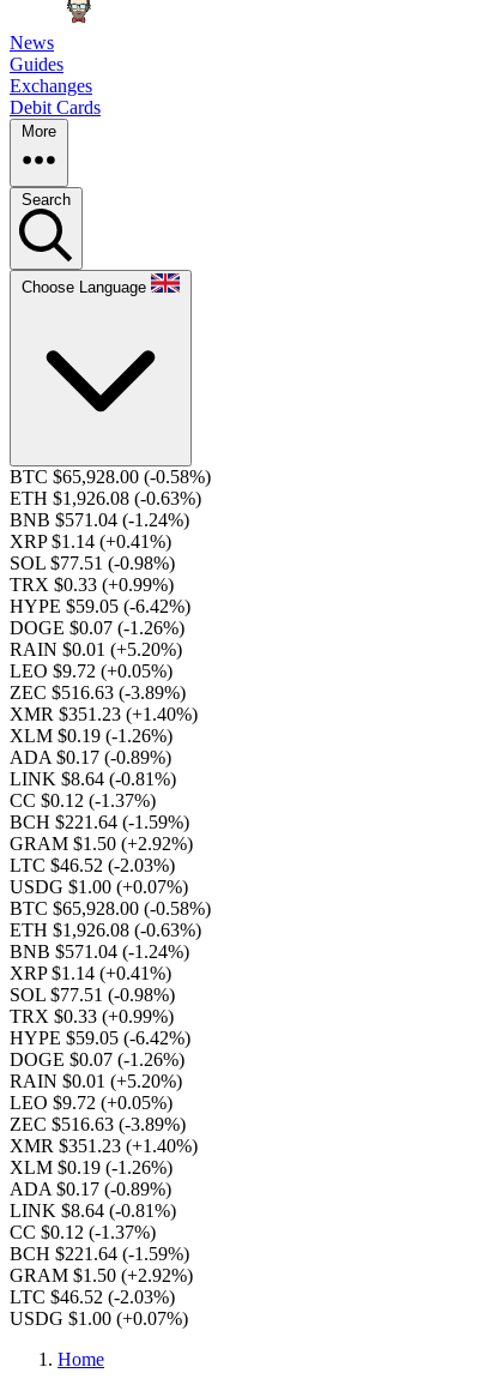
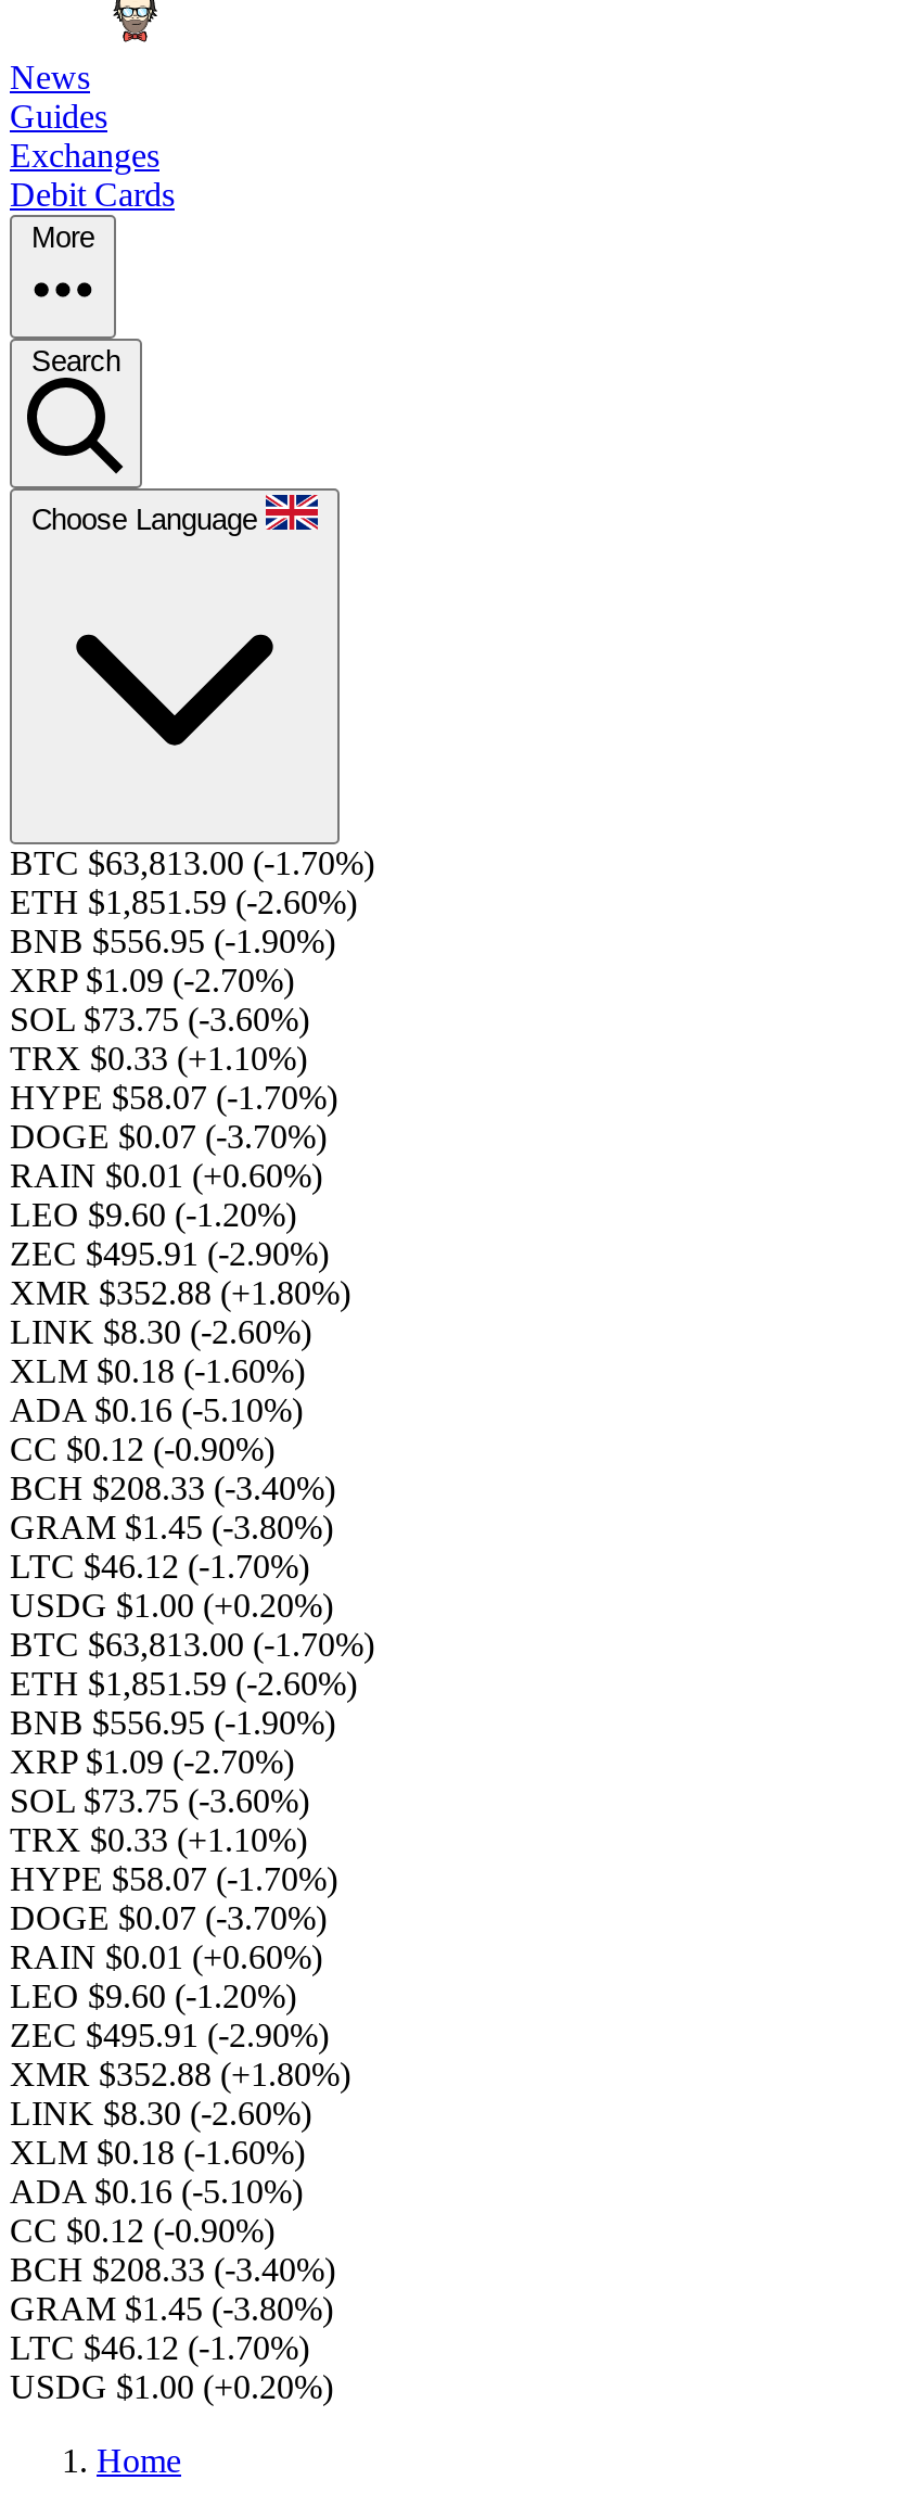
- BTC $65,928.00(-0.58%)
- ETH $1,926.08 (-0.63%)
- BNB $571.04 (-1.24%)
- XRP $1.14 (+0.41%)
- SOL $77.51(-0.98%)
- TRX $0.33 (+0.99%)
- HYPE $59.05 (-6.42%)
- DOGE $0.07 (-1.26%)
- RAIN $0.01 (+5.20%)
- LEO $9.72 (+0.05%)
- ZEC $516.63 (-3.89%)
- XMR $351.23(+1.40%)
- XLM $0.19 (-1.26%)
- ADA $0.17 (-0.89%)
- LINK $8.64 (-0.81%)
- CC $0.12 (-1.37%)
- BCH $221.64 (-1.59%)
- GRAM $1.50 (+2.92%)
- LTC $46.52 (-2.03%)
- USDG $1.00(+0.07%)
- BTC $65,928.00 (-0.58%)
- ETH $1,926.08 (-0.63%)
- BNB $571.04 (-1.24%)
- XRP $1.14 (+0.41%)
- SOL $77.51(-0.98%)
- TRX $0.33 (+0.99%)
- HYPE $59.05 (-6.42%)
- DOGE $0.07 (-1.26%)
- RAIN $0.01 (+5.20%)
- LEO $9.72 (+0.05%)
- ZEC $516.63 (-3.89%)
- XMR $351.23(+1.40%)
- XLM $0.19 (-1.26%)
- ADA $0.17 (-0.89%)
- LINK $8.64 (-0.81%)
- CC $0.12 (-1.37%)
- BCH $221.64 (-1.59%)
- GRAM $1.50 (+2.92%)
- LTC $46.52 (-2.03%)
- USDG $1.00(+0.07%)
+ BTC $63,813.00(-1.70%)
+ ETH $1,851.59 (-2.60%)
+ BNB $556.95 (-1.90%)
+ XRP $1.09 (-2.70%)
+ SOL $73.75(-3.60%)
+ TRX $0.33 (+1.10%)
+ HYPE $58.07 (-1.70%)
+ DOGE $0.07 (-3.70%)
+ RAIN $0.01 (+0.60%)
+ LEO $9.60 (-1.20%)
+ ZEC $495.91 (-2.90%)
+ XMR $352.88(+1.80%)
+ LINK $8.30 (-2.60%)
+ XLM $0.18 (-1.60%)
+ ADA $0.16 (-5.10%)
+ CC $0.12 (-0.90%)
+ BCH $208.33 (-3.40%)
+ GRAM $1.45 (-3.80%)
+ LTC $46.12 (-1.70%)
+ USDG $1.00(+0.20%)
+ BTC $63,813.00 (-1.70%)
+ ETH $1,851.59 (-2.60%)
+ BNB $556.95 (-1.90%)
+ XRP $1.09 (-2.70%)
+ SOL $73.75(-3.60%)
+ TRX $0.33 (+1.10%)
+ HYPE $58.07 (-1.70%)
+ DOGE $0.07 (-3.70%)
+ RAIN $0.01 (+0.60%)
+ LEO $9.60 (-1.20%)
+ ZEC $495.91 (-2.90%)
+ XMR $352.88(+1.80%)
+ LINK $8.30 (-2.60%)
+ XLM $0.18 (-1.60%)
+ ADA $0.16 (-5.10%)
+ CC $0.12 (-0.90%)
+ BCH $208.33 (-3.40%)
+ GRAM $1.45 (-3.80%)
+ LTC $46.12 (-1.70%)
+ USDG $1.00(+0.20%)
